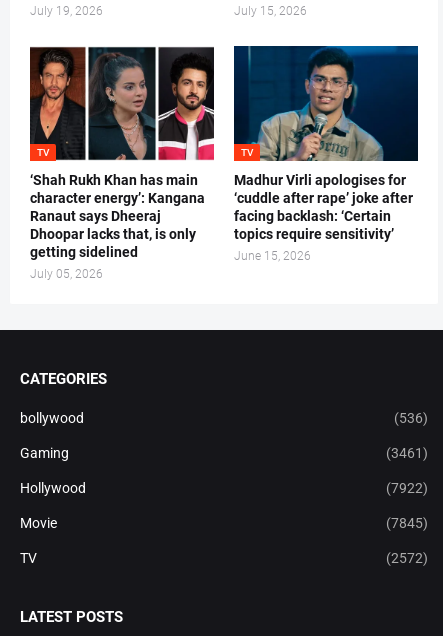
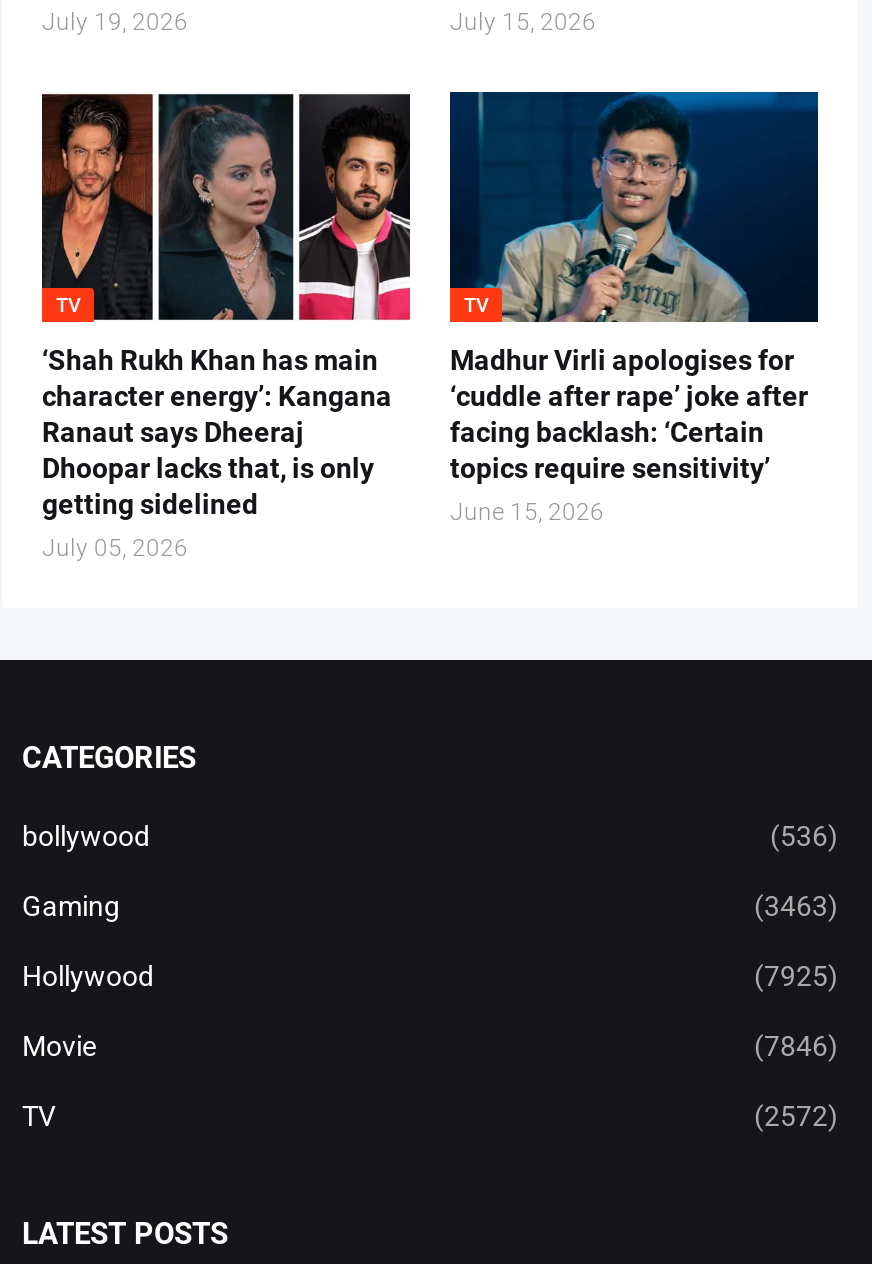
- (3461)
+ (3463)

- (7922)
+ (7925)

- (7845)
+ (7846)
